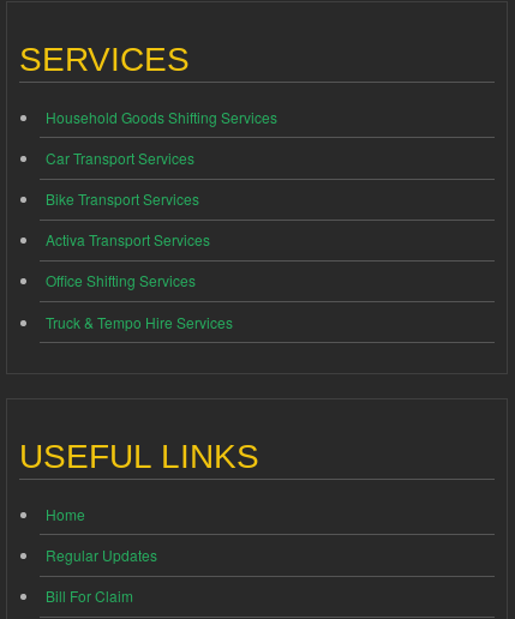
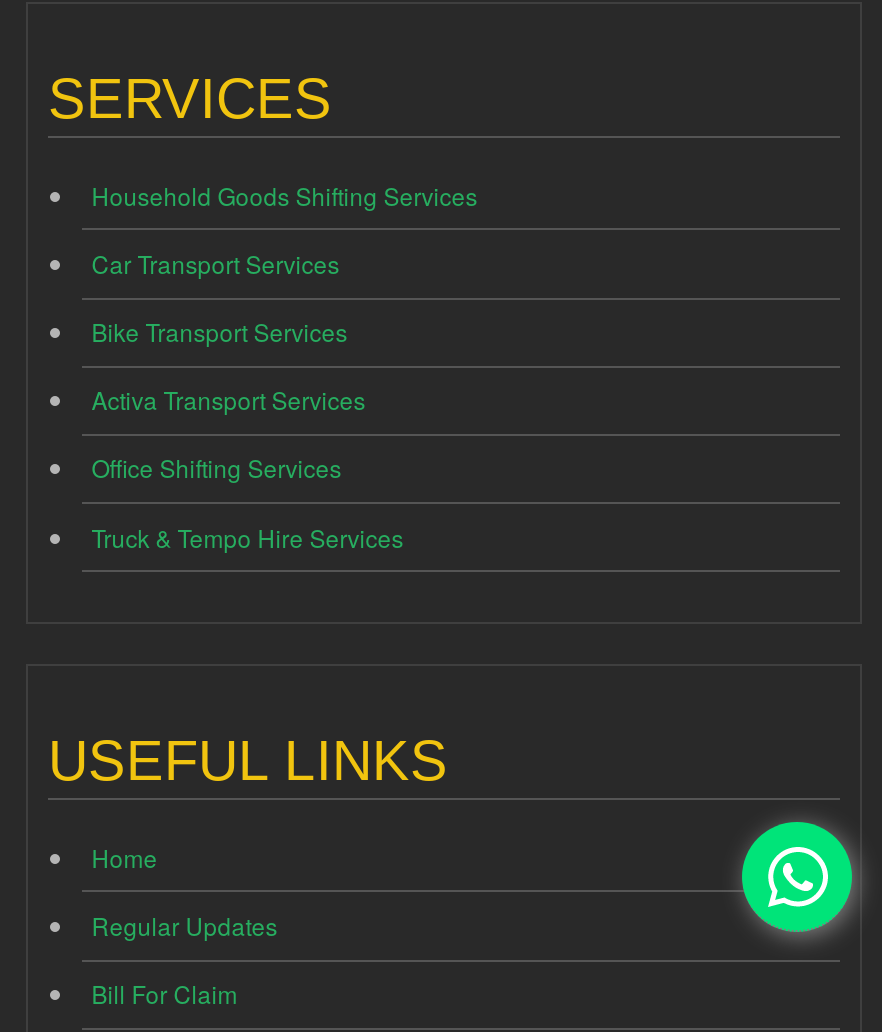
+ [image]
